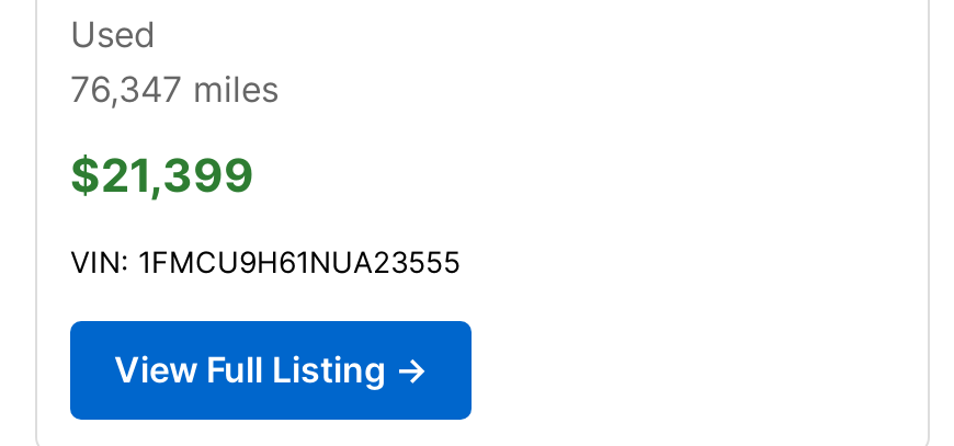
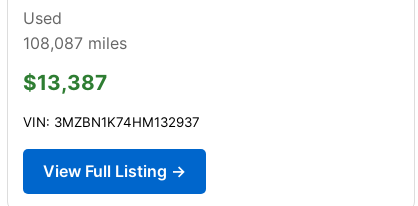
- 76,347 miles
+ 108,087 miles

- $21,399
+ $13,387

- VIN: 1FMCU9H61NUA23555
+ VIN: 3MZBN1K74HM132937
